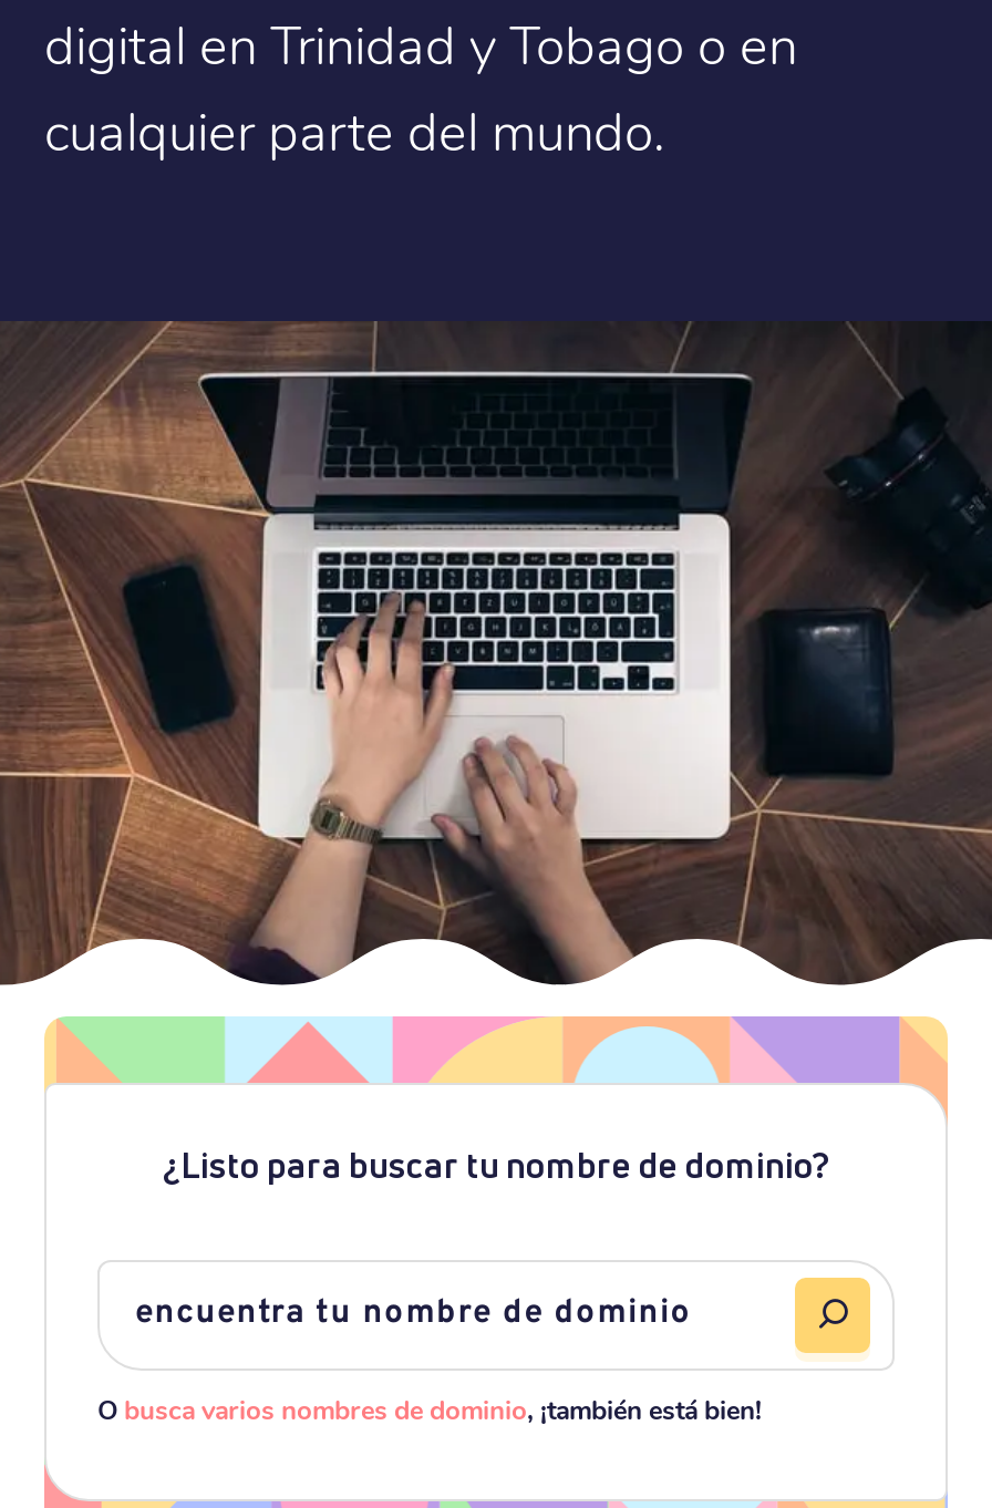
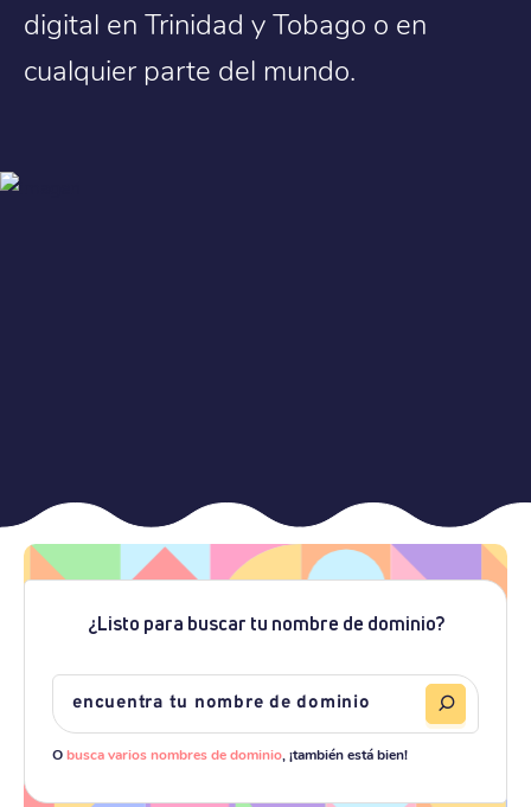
- [image]
